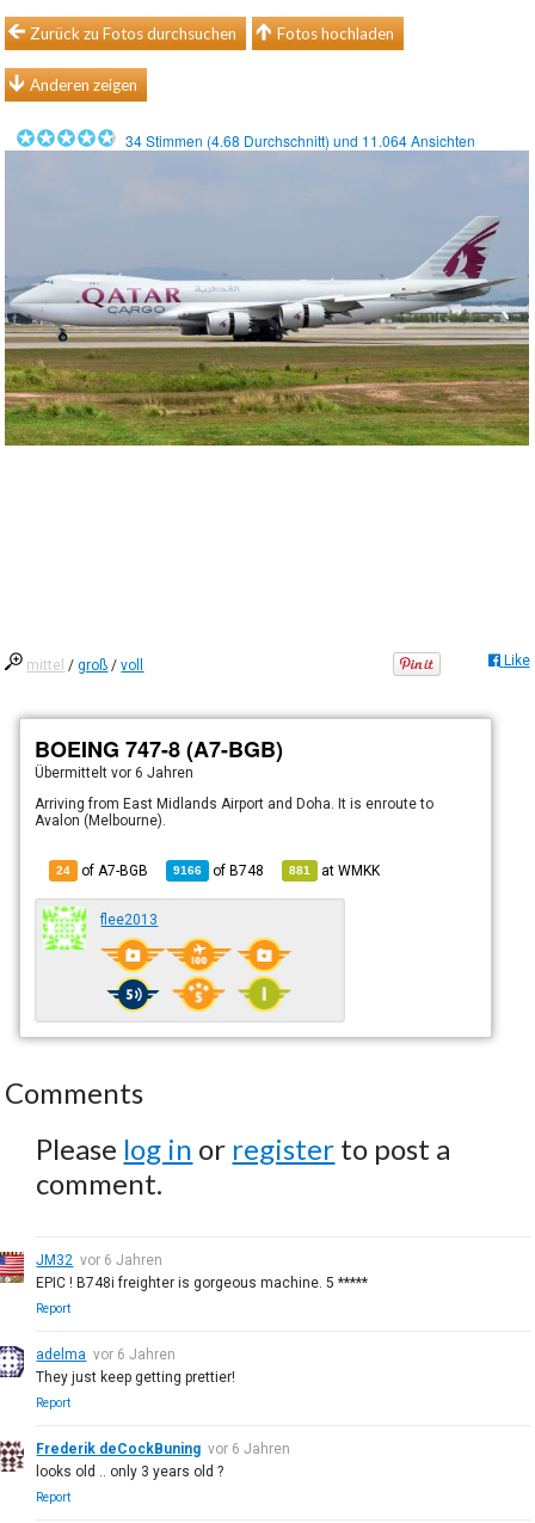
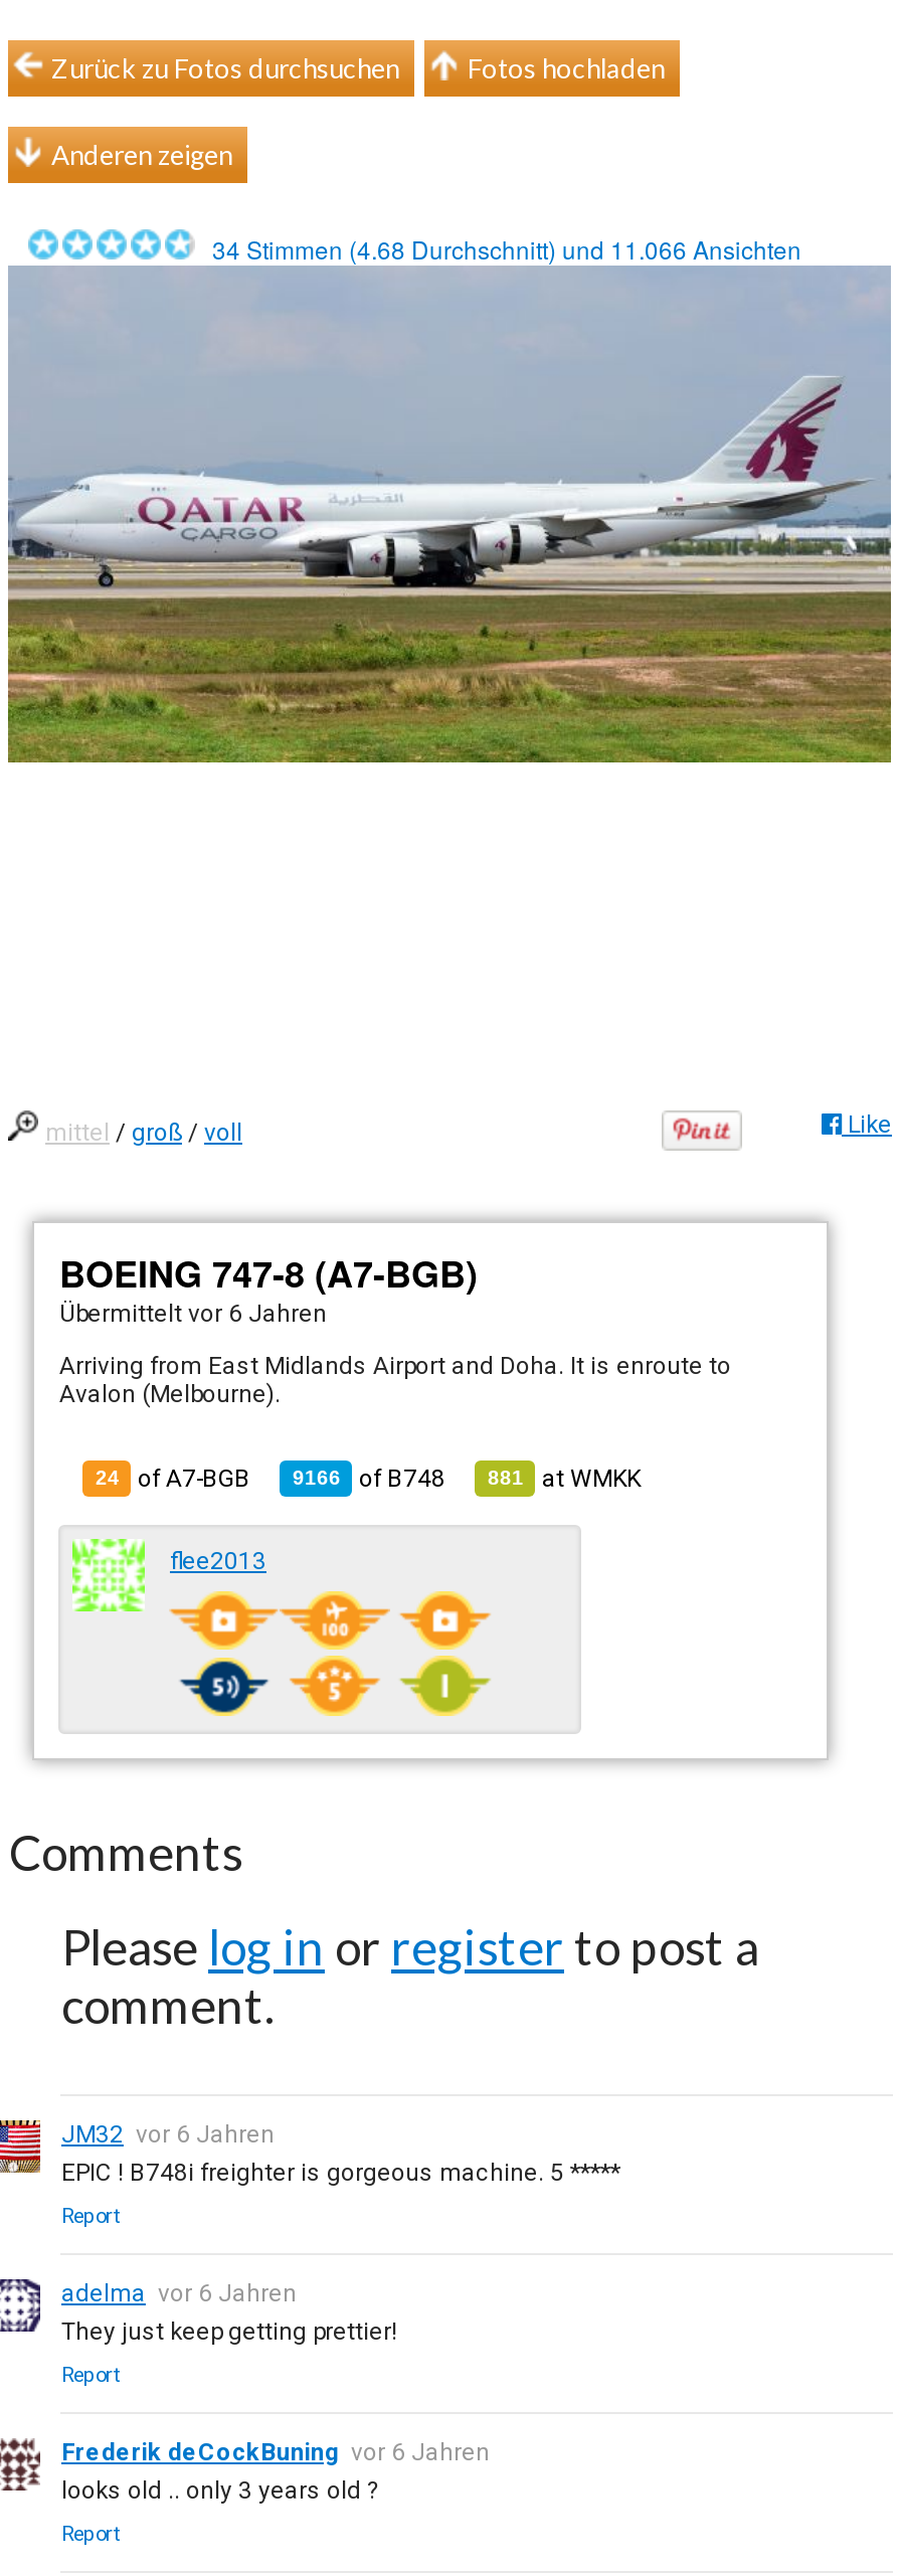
- 34 Stimmen (4.68 Durchschnitt) und 11.064 Ansichten
+ 34 Stimmen (4.68 Durchschnitt) und 11.066 Ansichten
